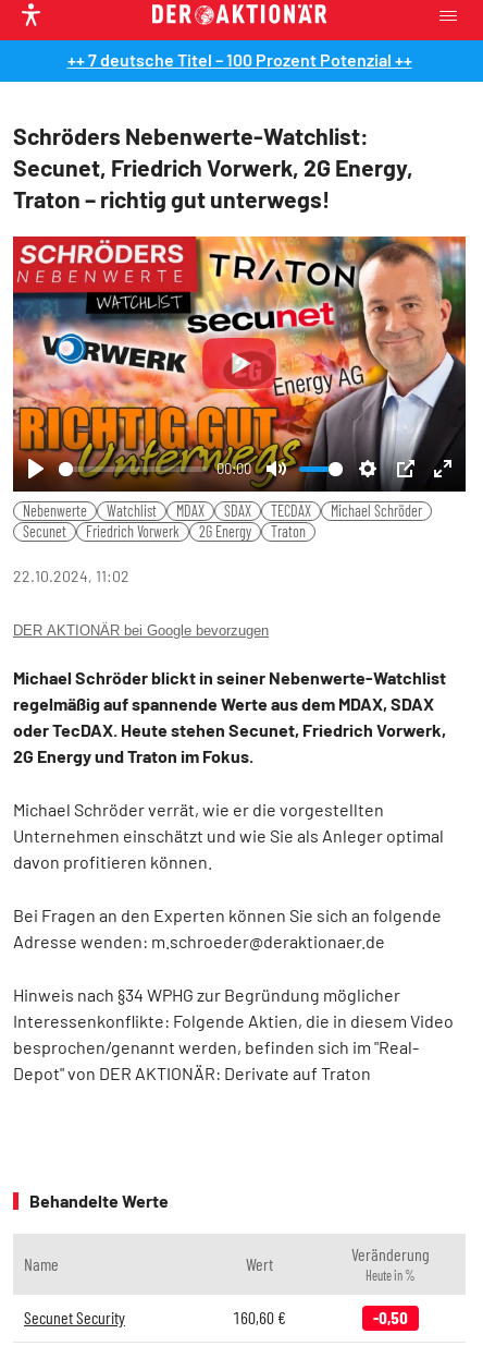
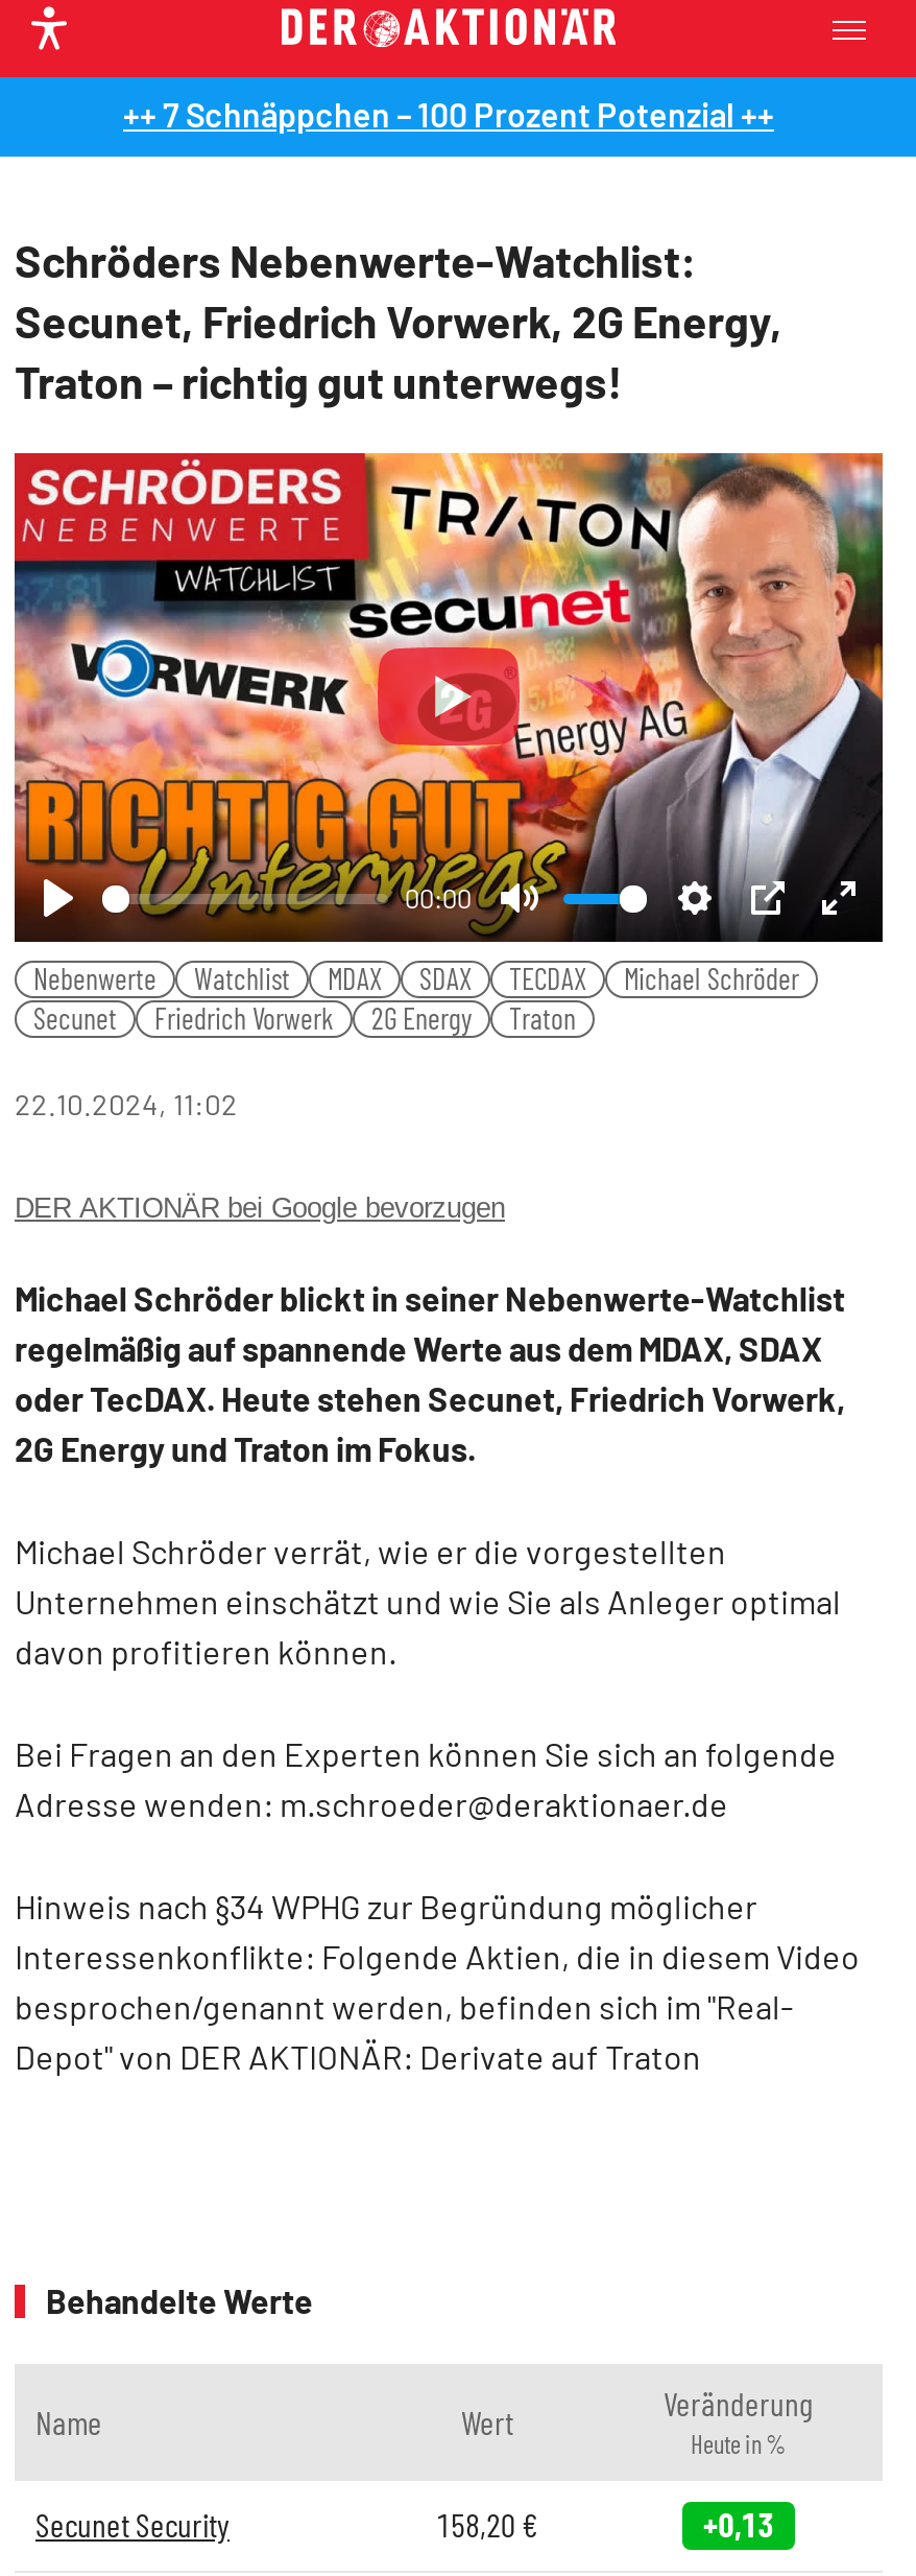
- ++ 7 deutsche Titel – 100 Prozent Potenzial ++
+ ++ 7 Schnäppchen – 100 Prozent Potenzial ++

- 160,60 €
+ 158,20 €

- -0,50
+ +0,13
